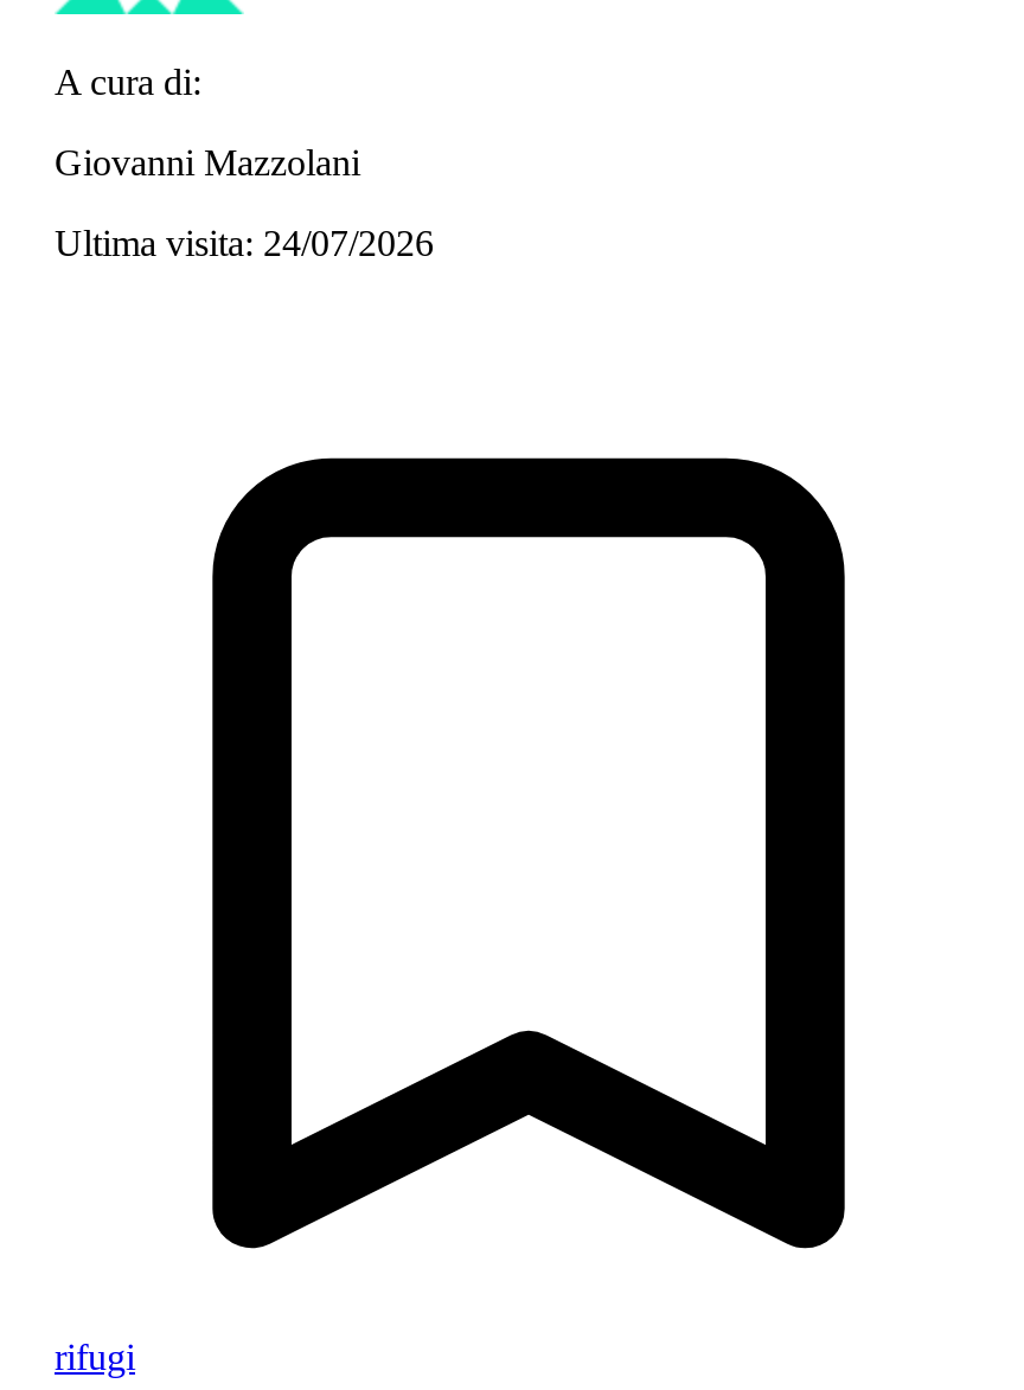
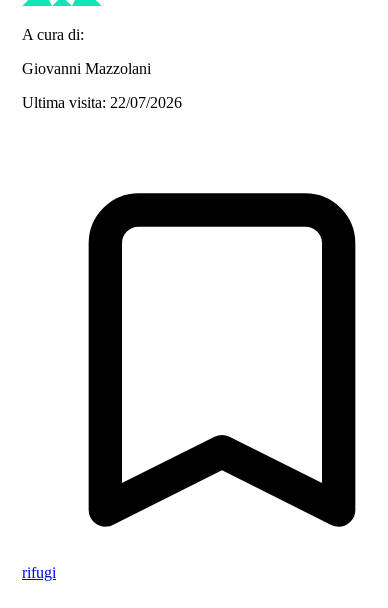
- Ultima visita: 24/07/2026
+ Ultima visita: 22/07/2026
